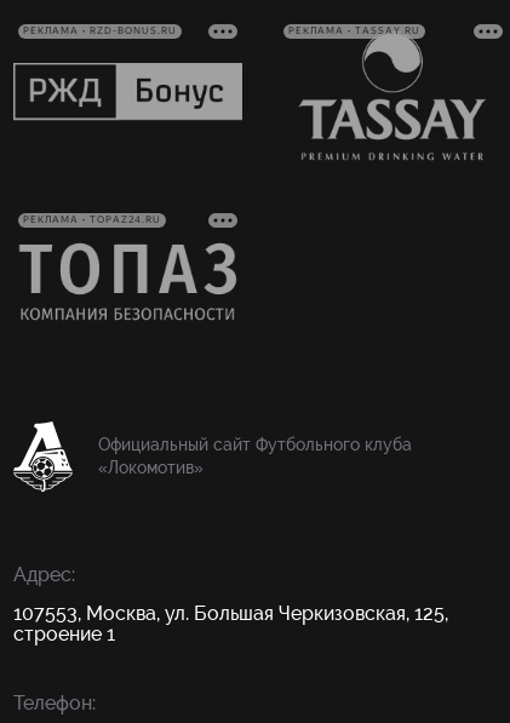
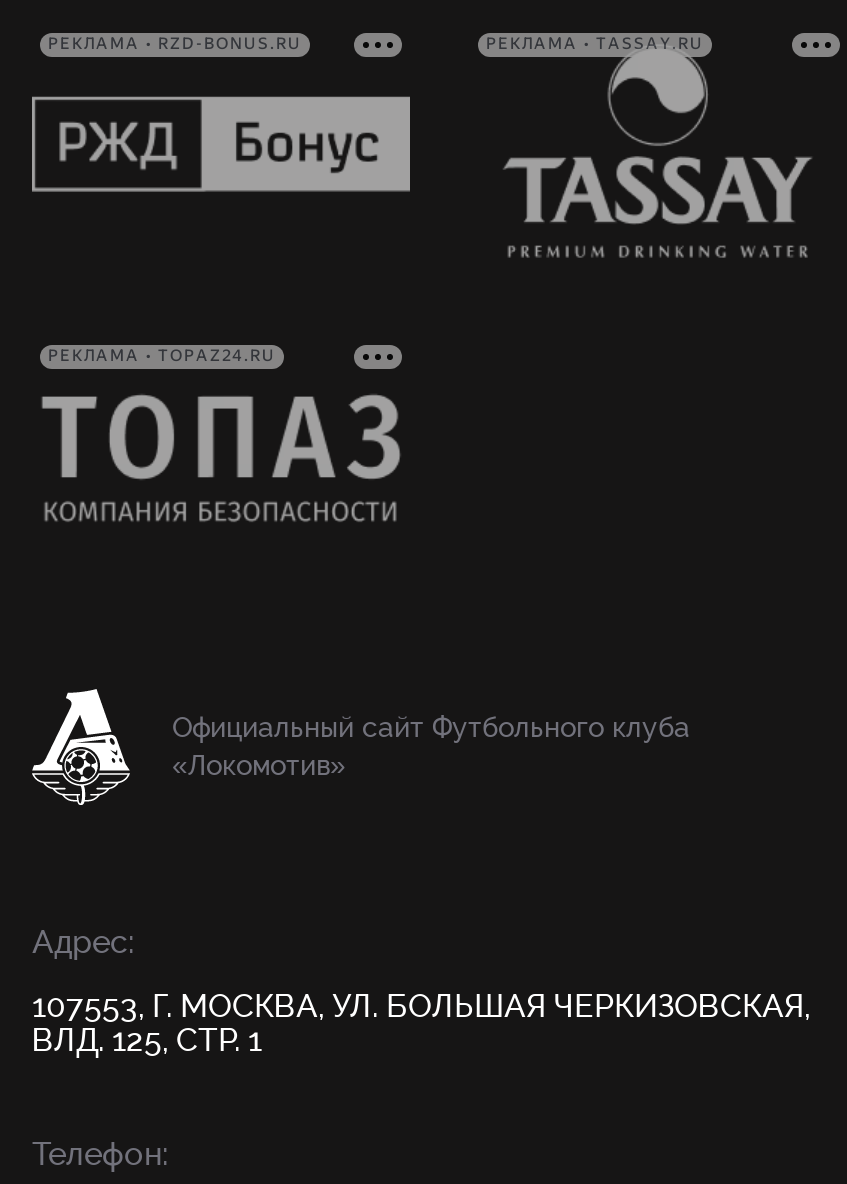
- 107553, Москва, ул. Большая Черкизовская, 125,
- строение 1
+ 107553, Г. МОСКВА, УЛ. БОЛЬШАЯ ЧЕРКИЗОВСКАЯ,
+ ВЛД. 125, СТР. 1
